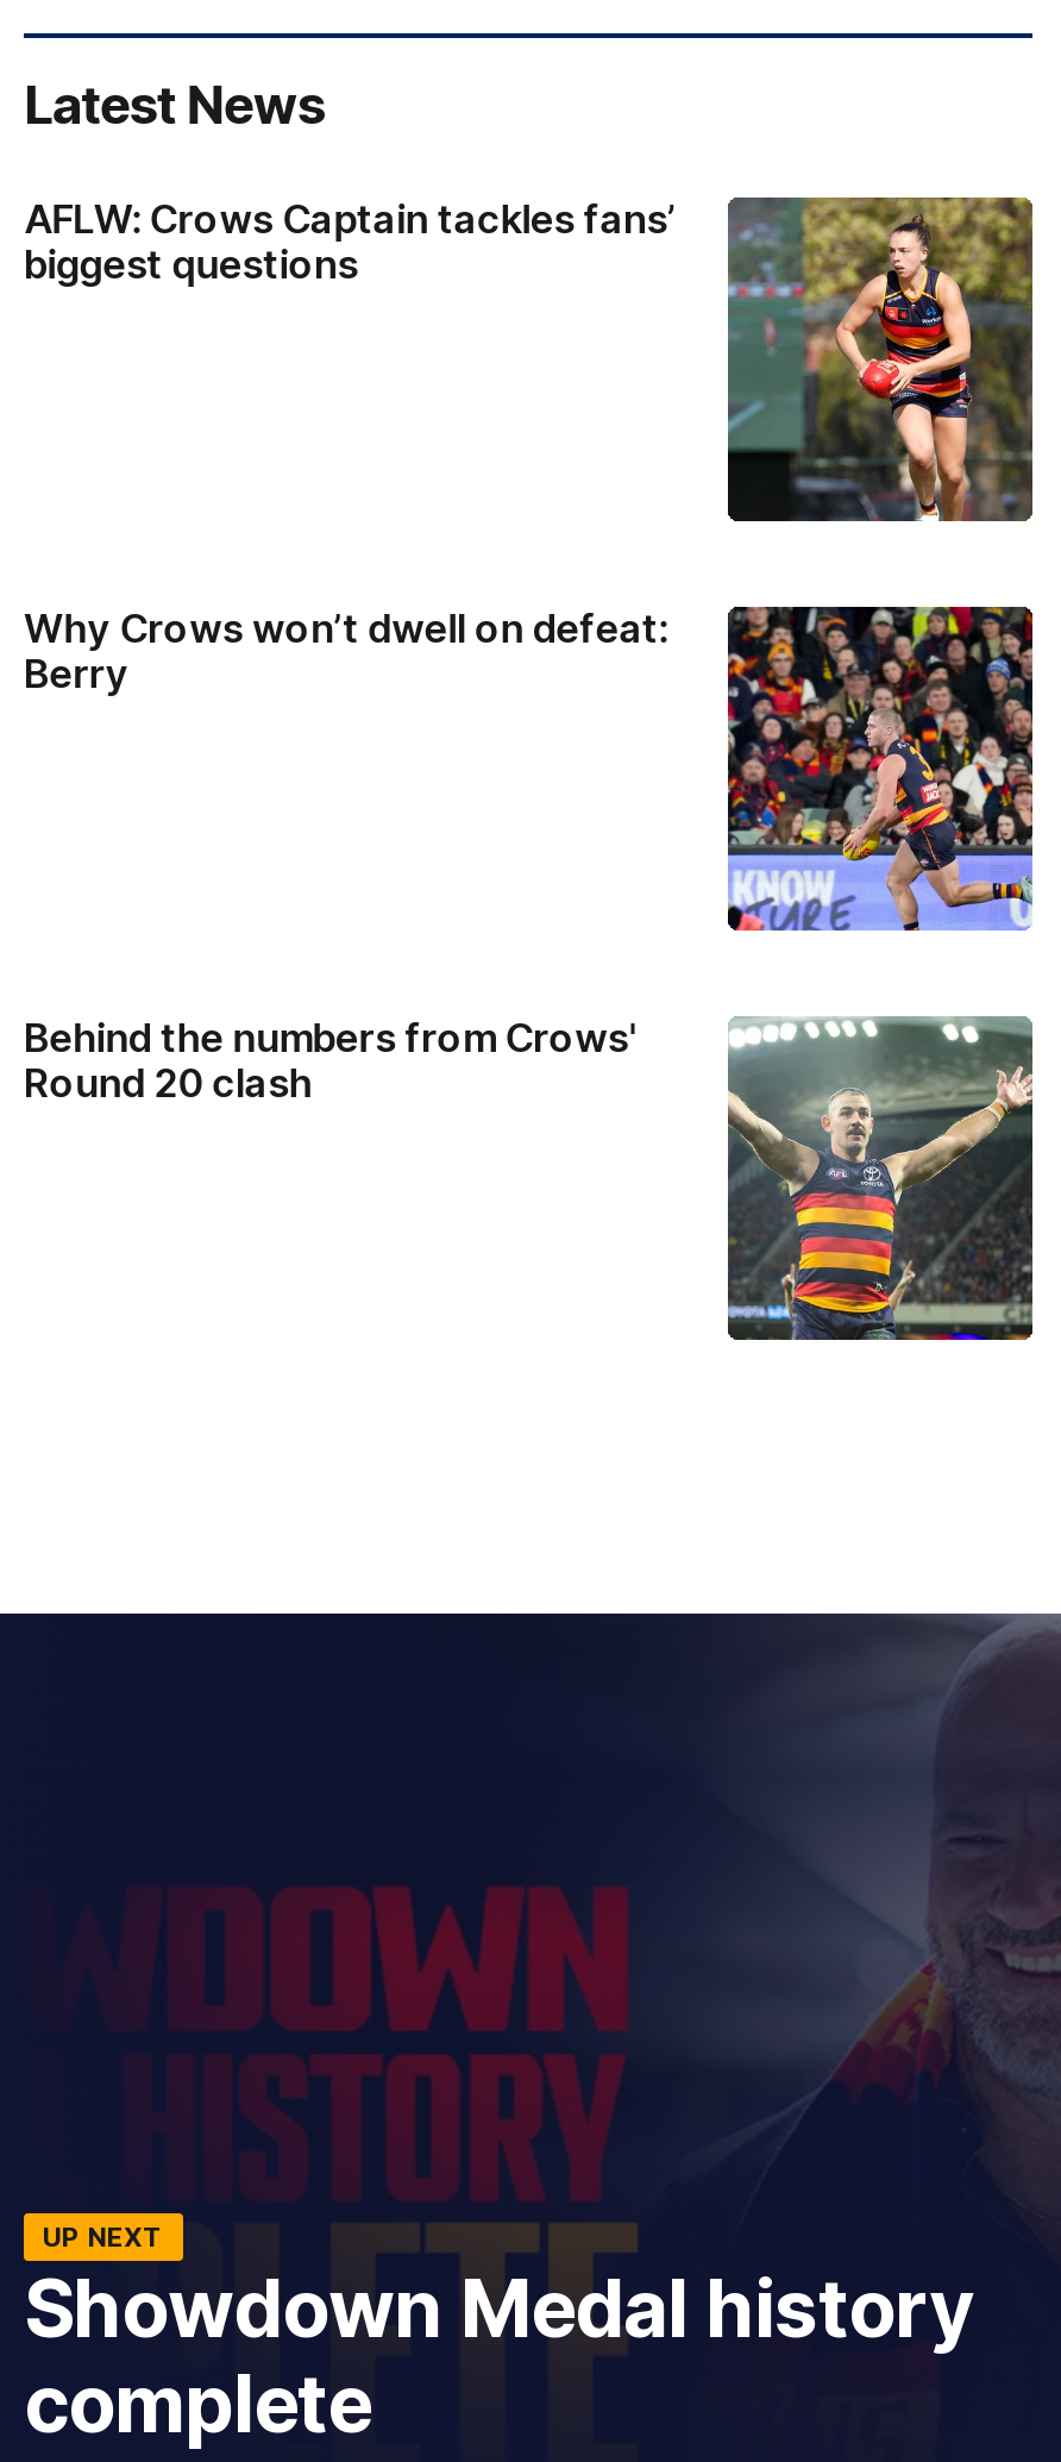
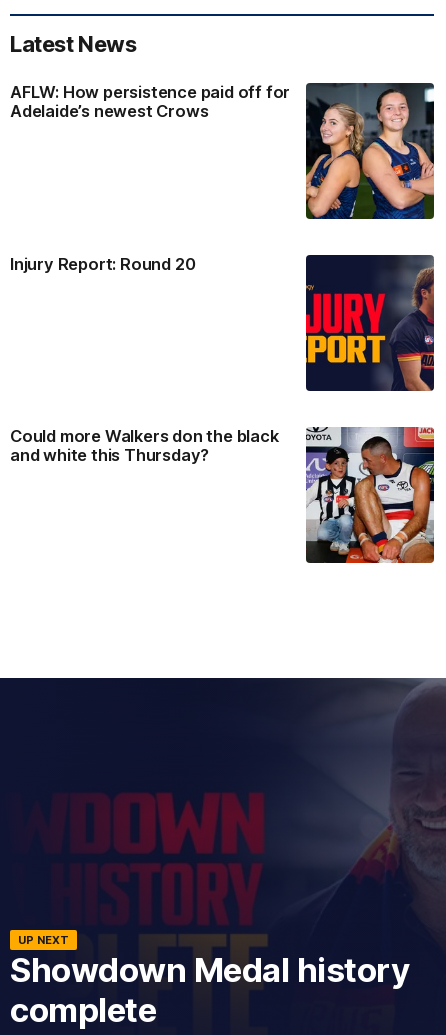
- [image]
- AFLW: Crows Captain tackles fans’
- biggest questions
+ [image]
+ AFLW: How persistence paid off for
+ Adelaide’s newest Crows

- Why Crows won’t dwell on defeat:
- Berry
+ Injury Report: Round 20

- [image]
+ [image]

- [image]
- Behind the numbers from Crows'
- Round 20 clash
+ [image]
+ Could more Walkers don the black
+ and white this Thursday?
